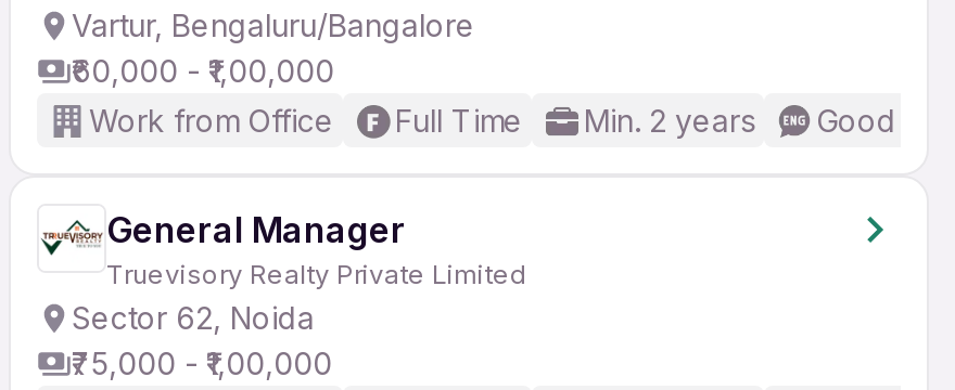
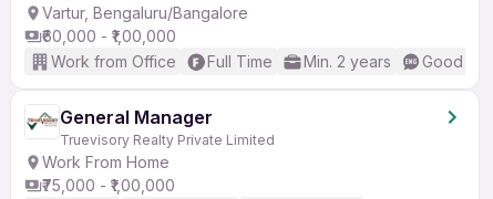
- Sector 62, Noida
+ Work From Home
